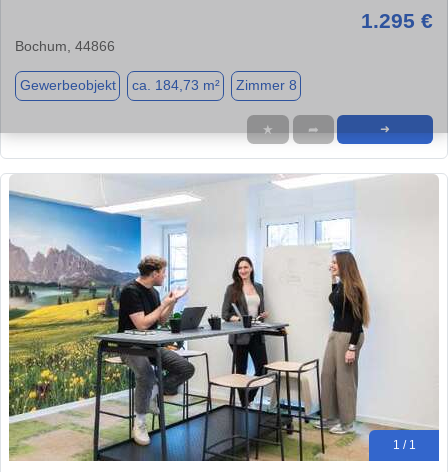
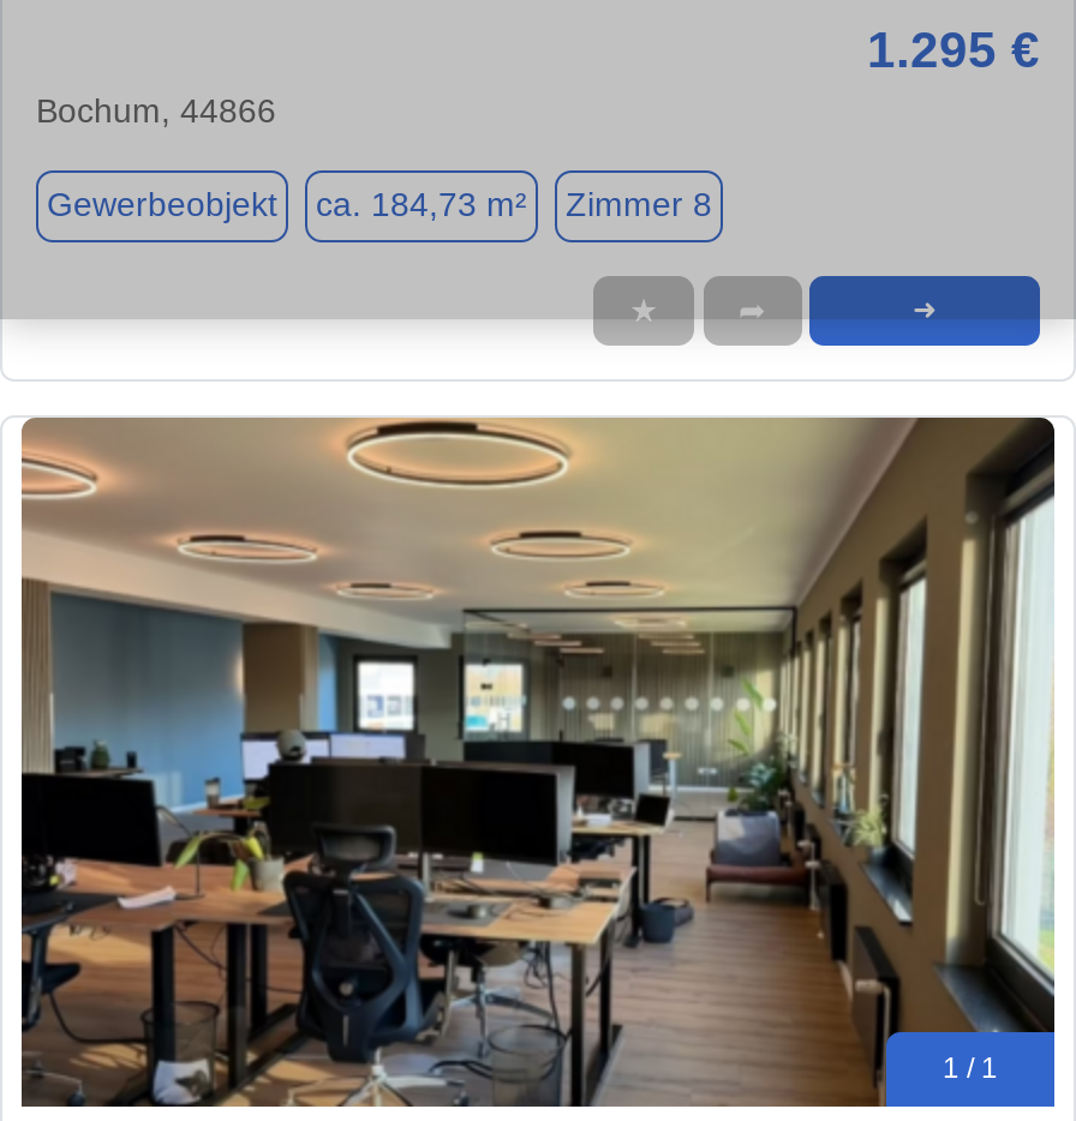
- [image]
+ [image]
